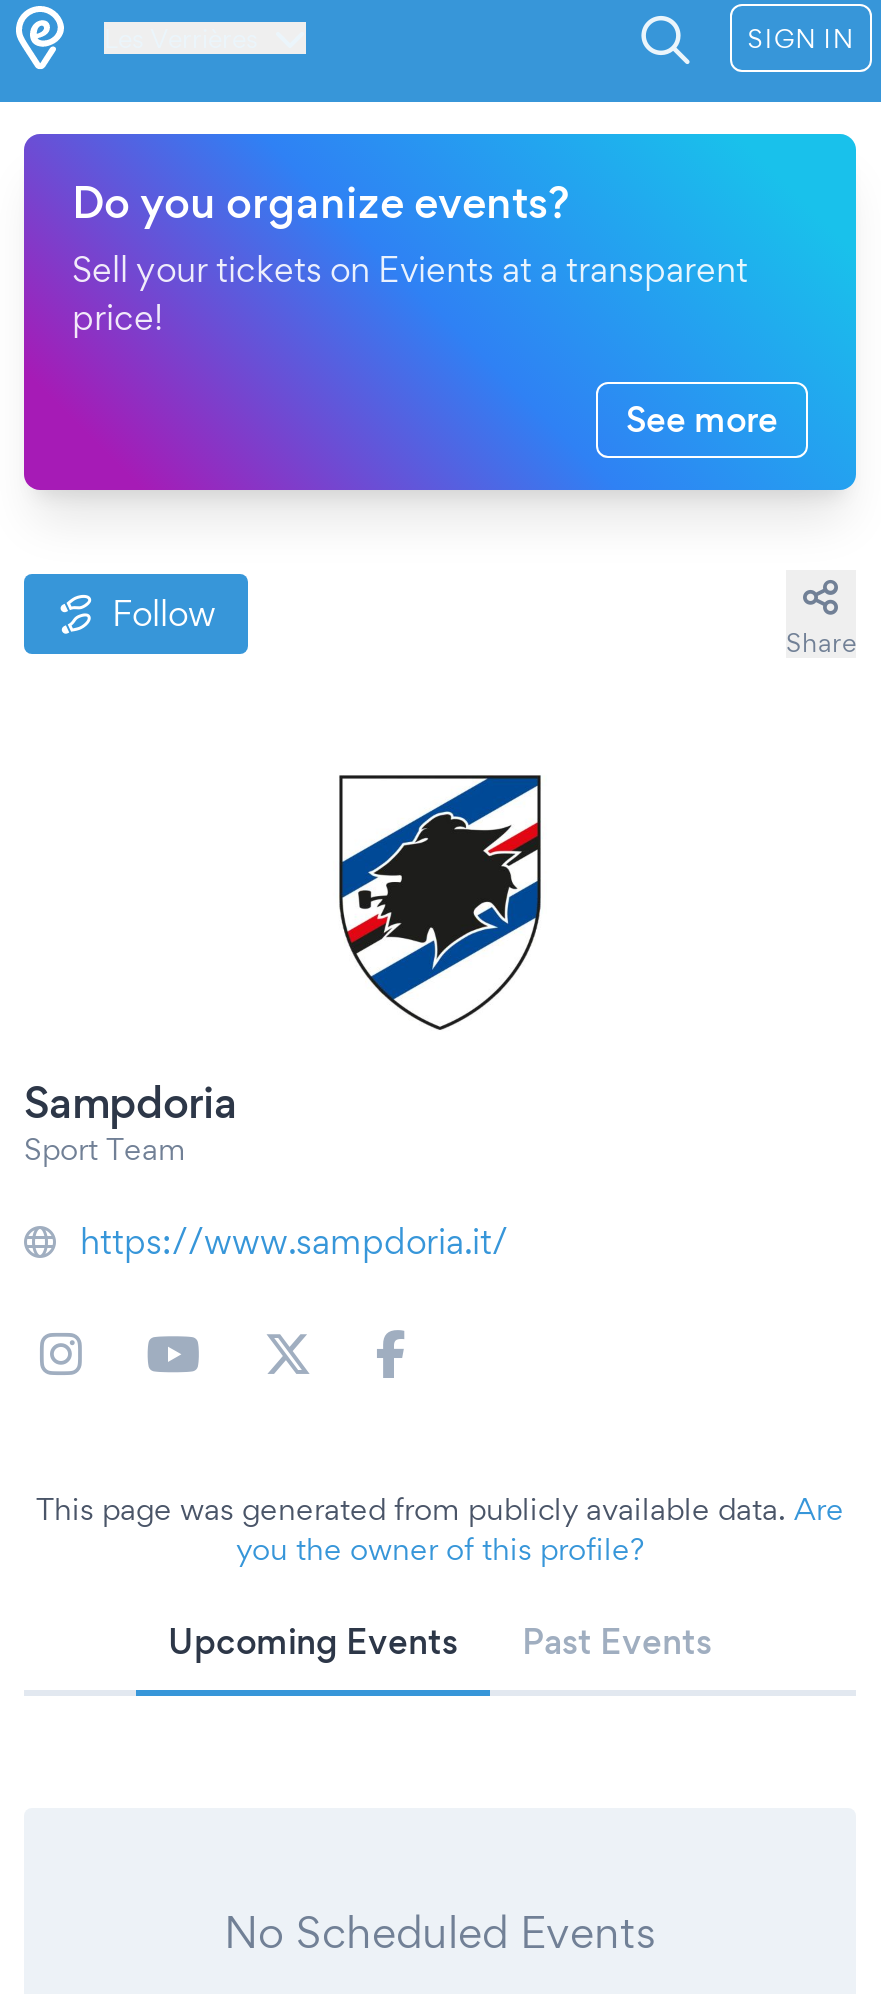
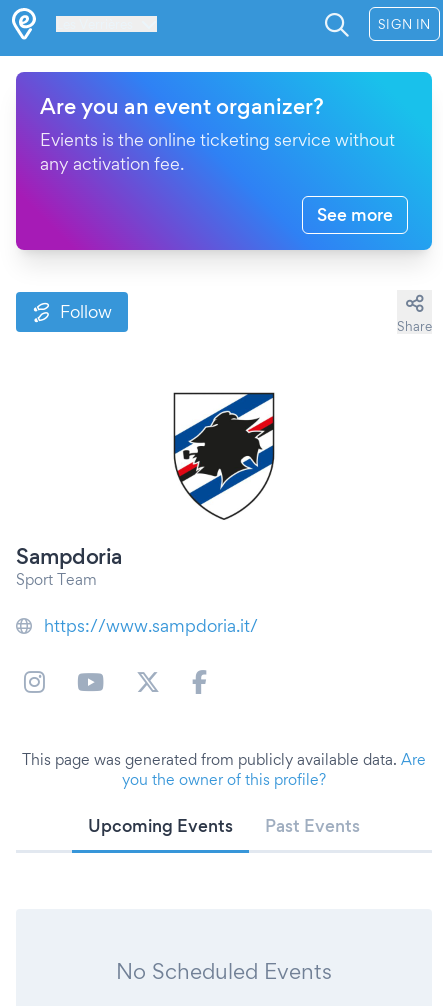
- Do you organize events?
- Sell your tickets on Evients at a transparent
- price!
+ Are you an event organizer?
+ Evients is the online ticketing service without
+ any activation fee.
